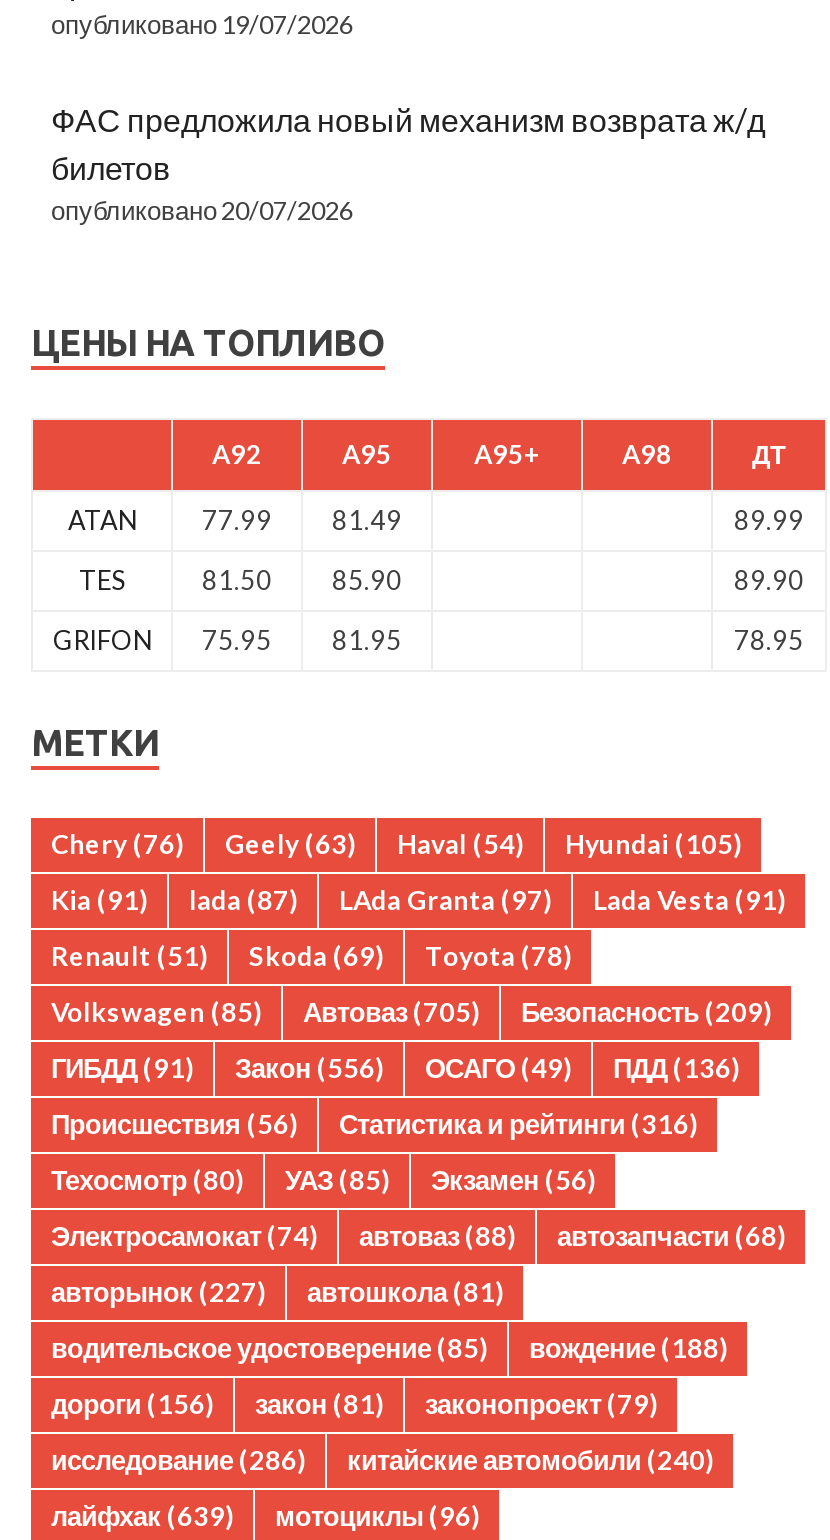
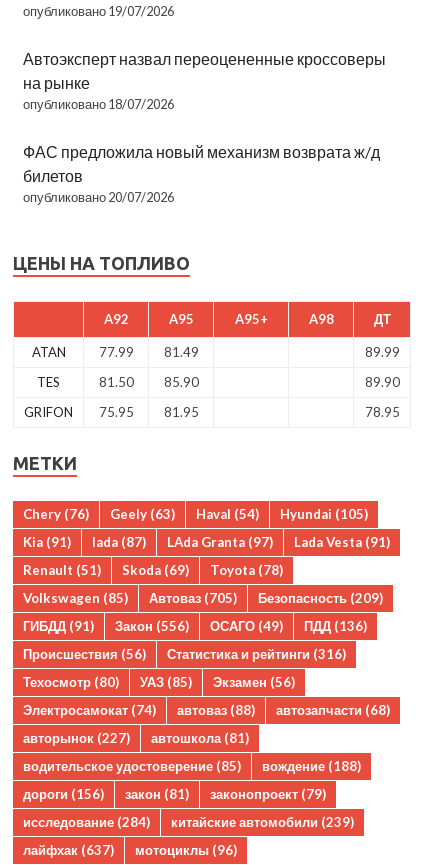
+ Автоэксперт назвал переоцененные кроссоверы
+ на рынке
+ опубликовано 18/07/2026

- исследование (286)
+ исследование (284)

- китайские автомобили (240)
+ китайские автомобили (239)

- лайфхак (639) мотоциклы (96)
+ лайфхак (637) мотоциклы (96)
